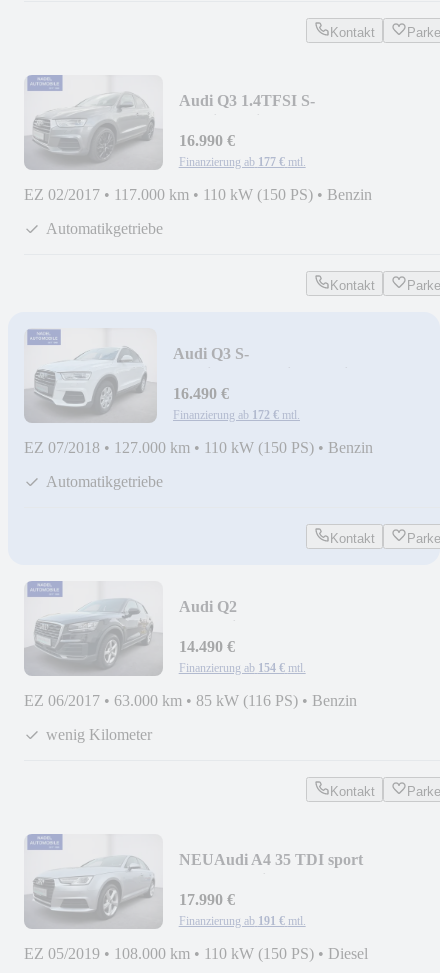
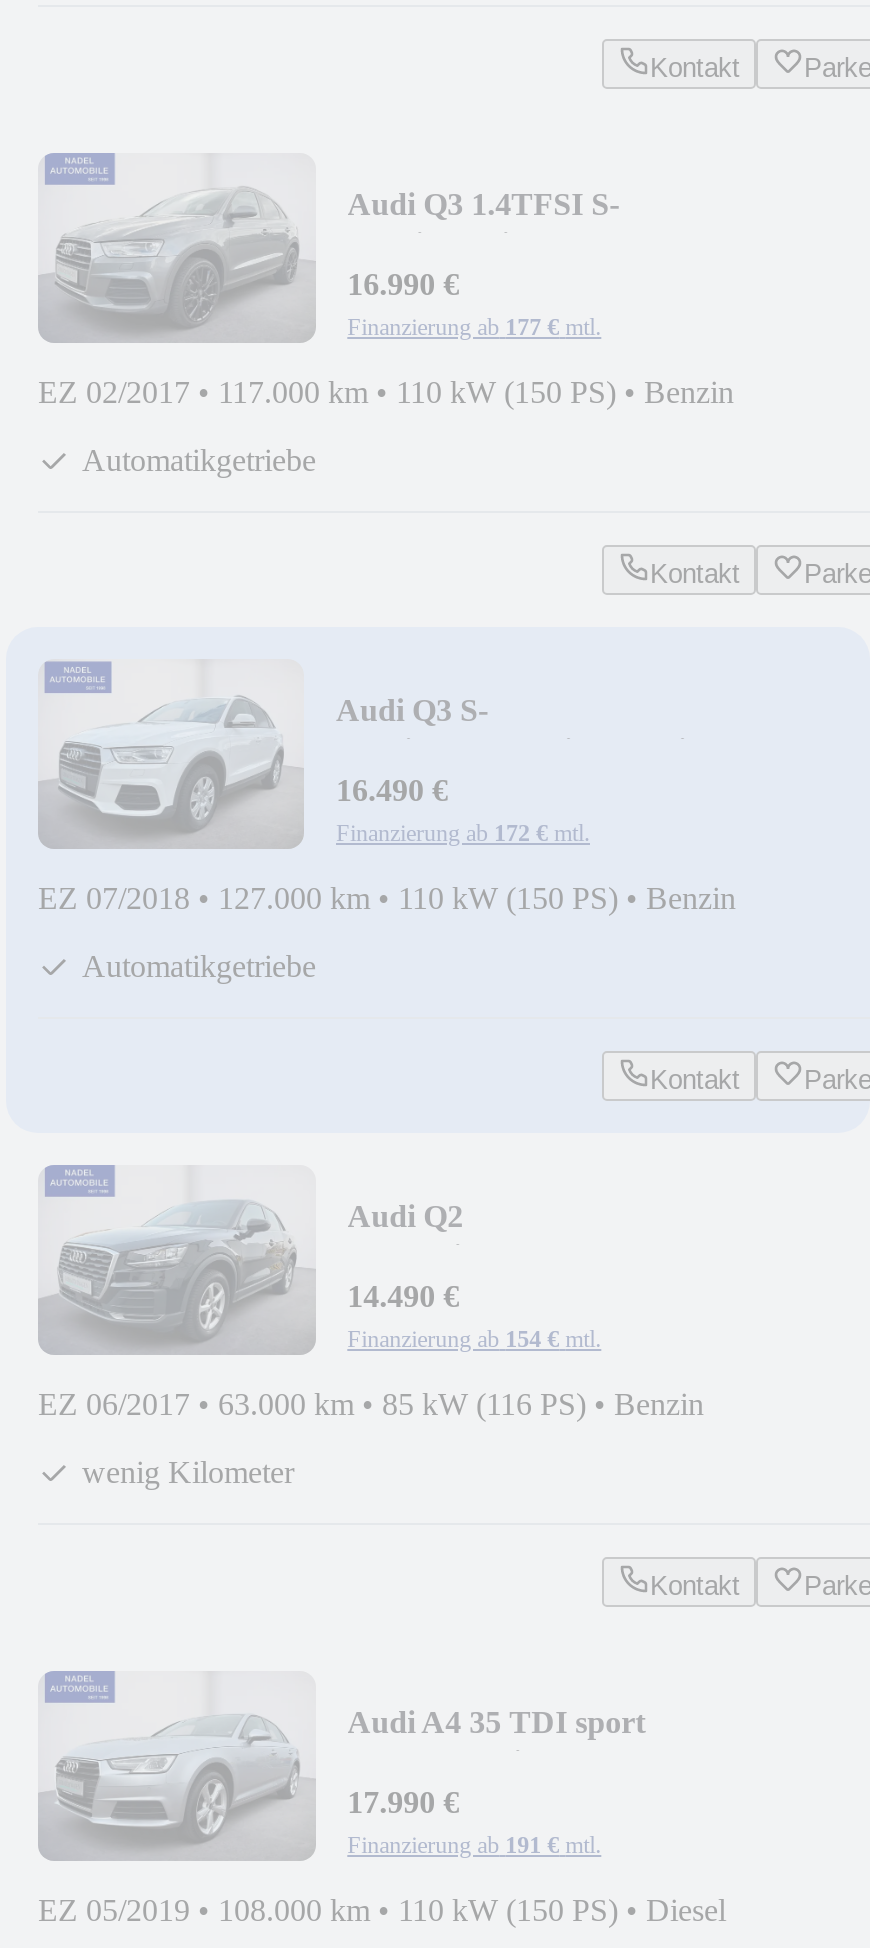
- NEU Audi A4 35 TDI sport
+ Audi A4 35 TDI sport
